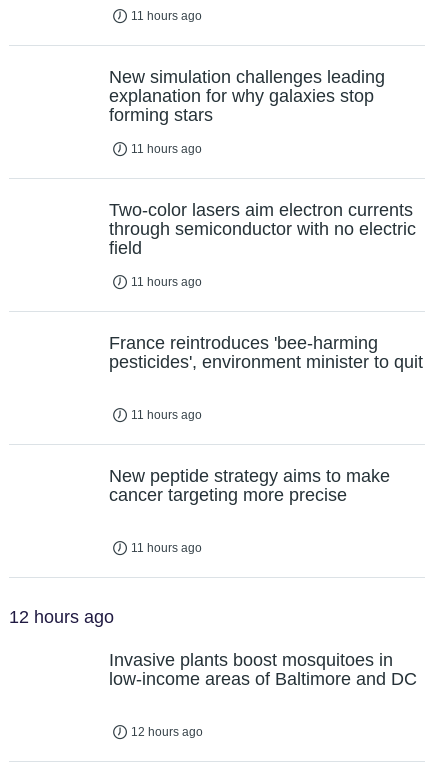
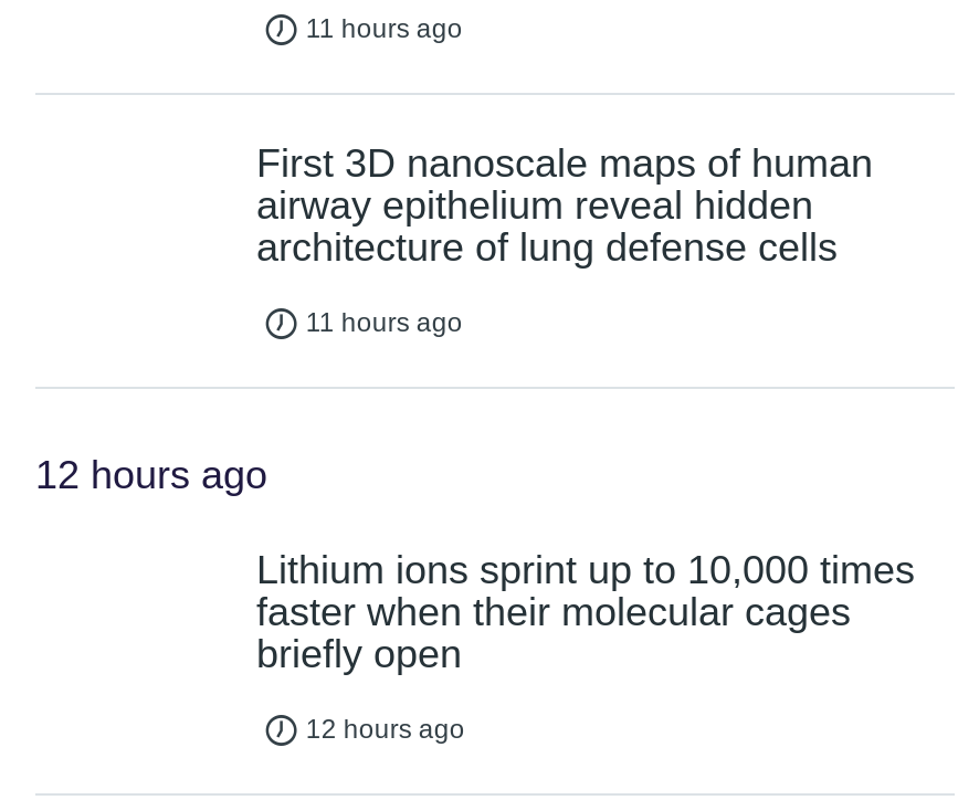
- New simulation challenges leading
- explanation for why galaxies stop
- forming stars
- 11 hours ago
- Two-color lasers aim electron currents
- through semiconductor with no electric
- field
- 11 hours ago
- France reintroduces 'bee-harming
- pesticides', environment minister to quit
- 11 hours ago
- New peptide strategy aims to make
- cancer targeting more precise
+ First 3D nanoscale maps of human
+ airway epithelium reveal hidden
+ architecture of lung defense cells

- Invasive plants boost mosquitoes in
- low-income areas of Baltimore and DC
+ Lithium ions sprint up to 10,000 times
+ faster when their molecular cages
+ briefly open
